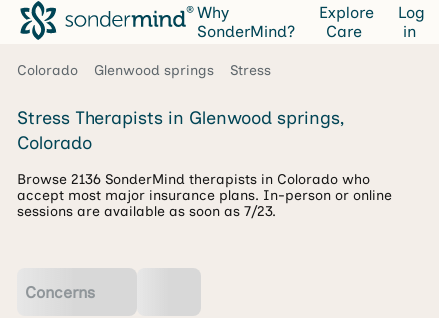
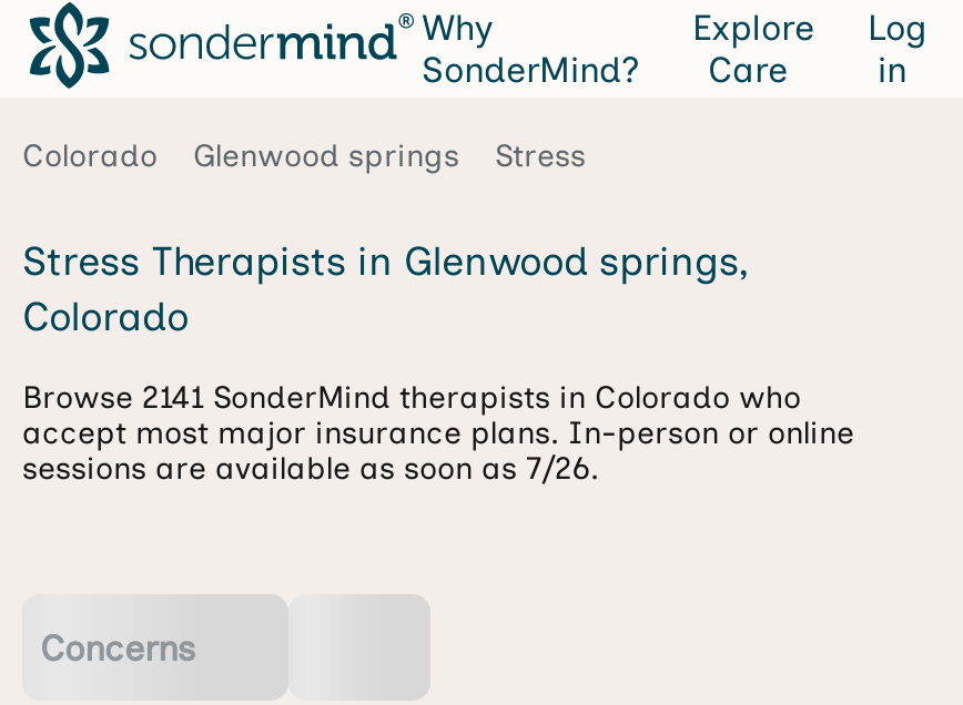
- Browse 2136 SonderMind therapists in Colorado who
+ Browse 2141 SonderMind therapists in Colorado who

- sessions are available as soon as 7/23.
+ sessions are available as soon as 7/26.
